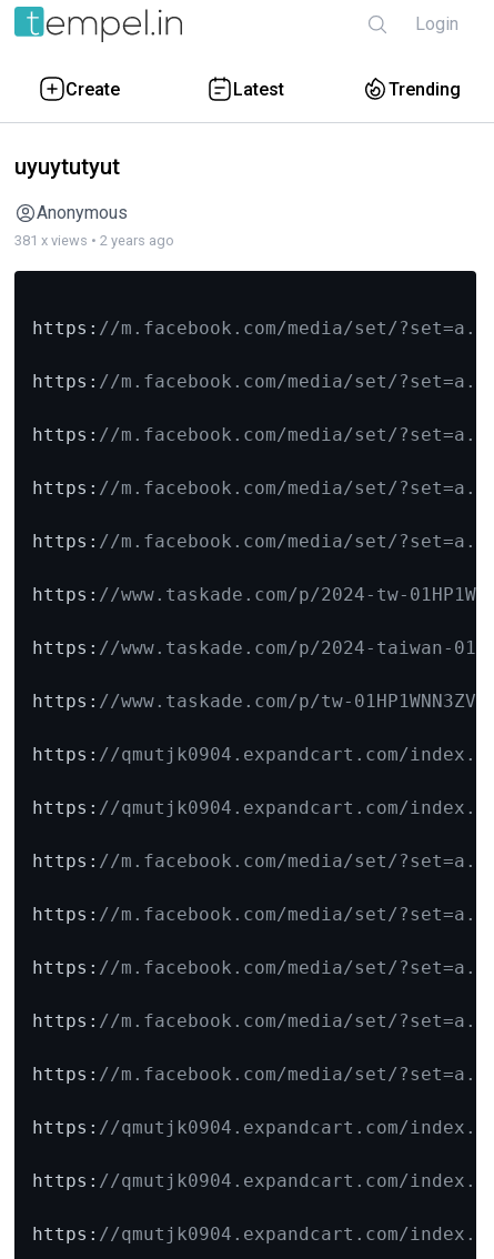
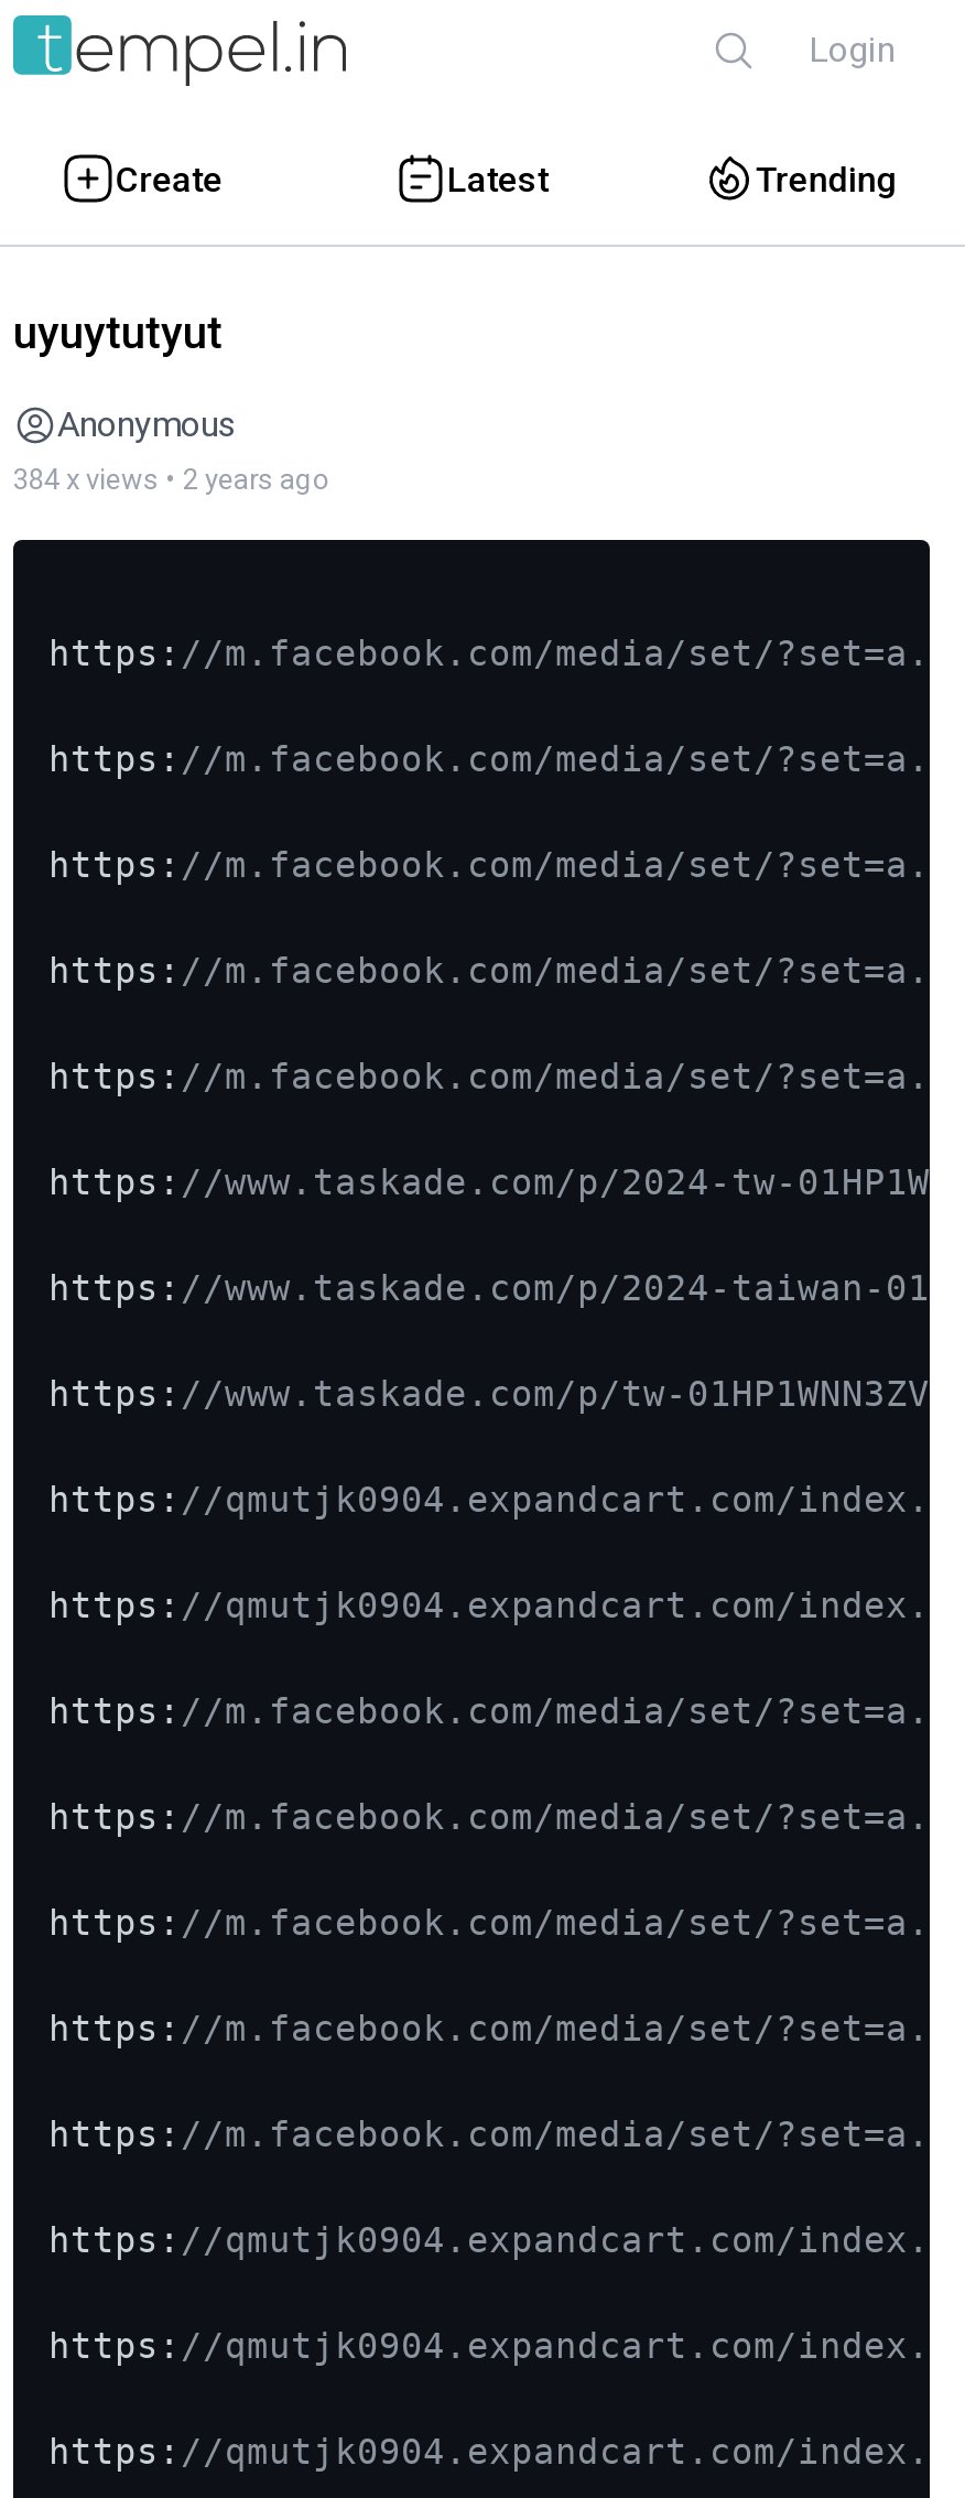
- 381 x views • 2 years ago
+ 384 x views • 2 years ago
